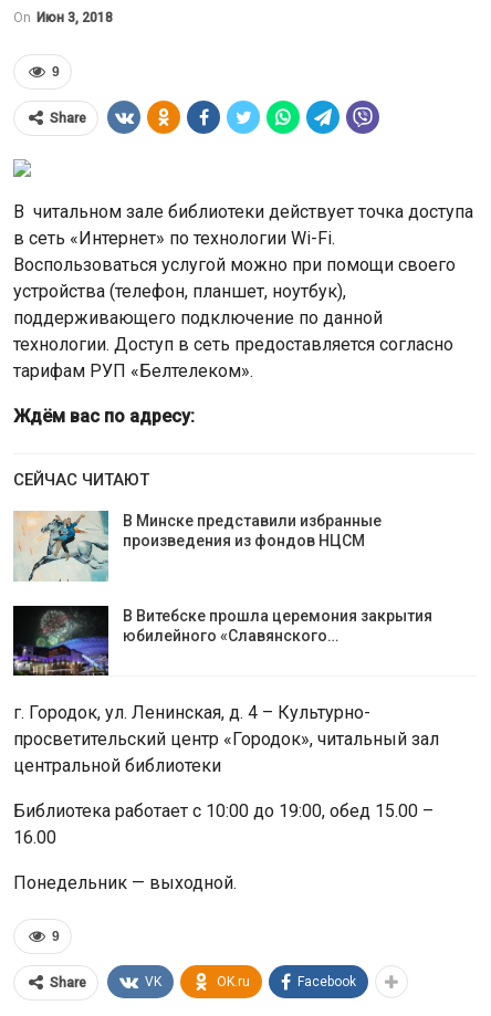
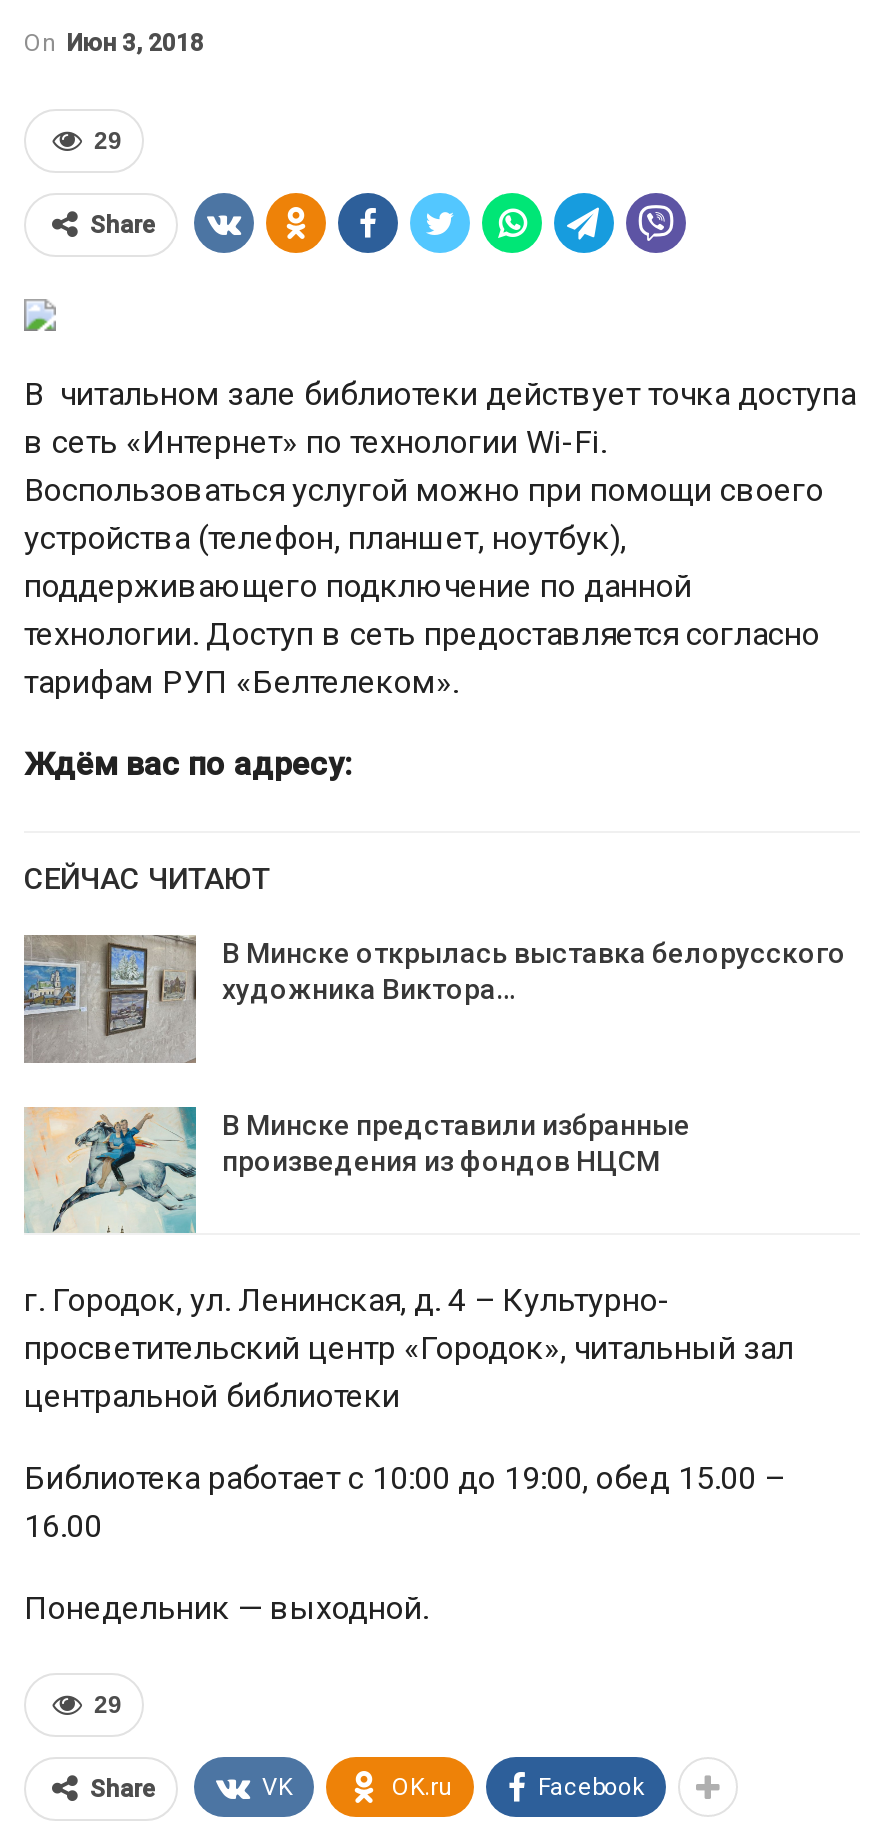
- 9
+ 29

+ [image]
+ В Минске открылась выставка белорусского
+ художника Виктора…

moved down: [image] | В Минске представили избранные | произведения из фондов НЦСМ

- [image]
- В Витебске прошла церемония закрытия
- юбилейного «Славянского…

- 9
+ 29
